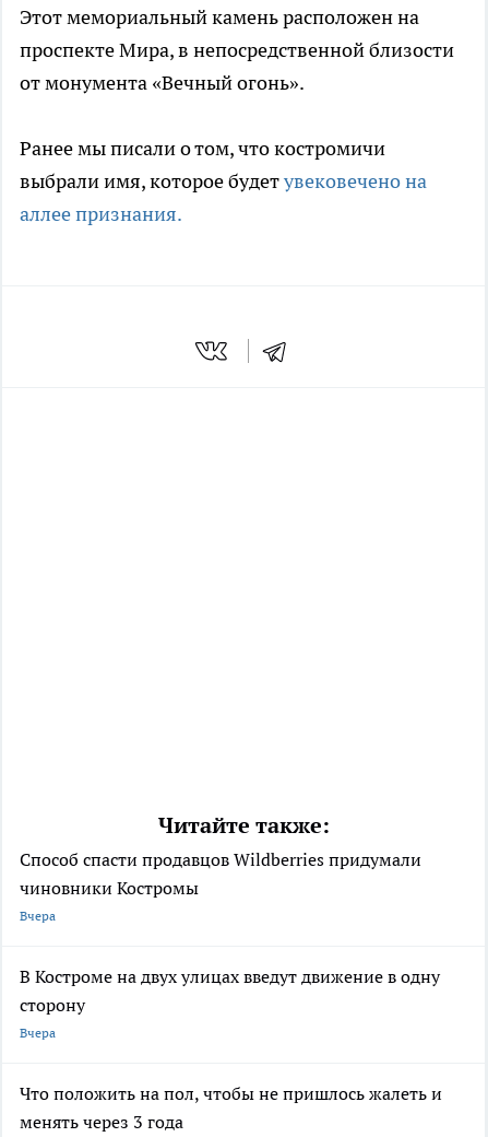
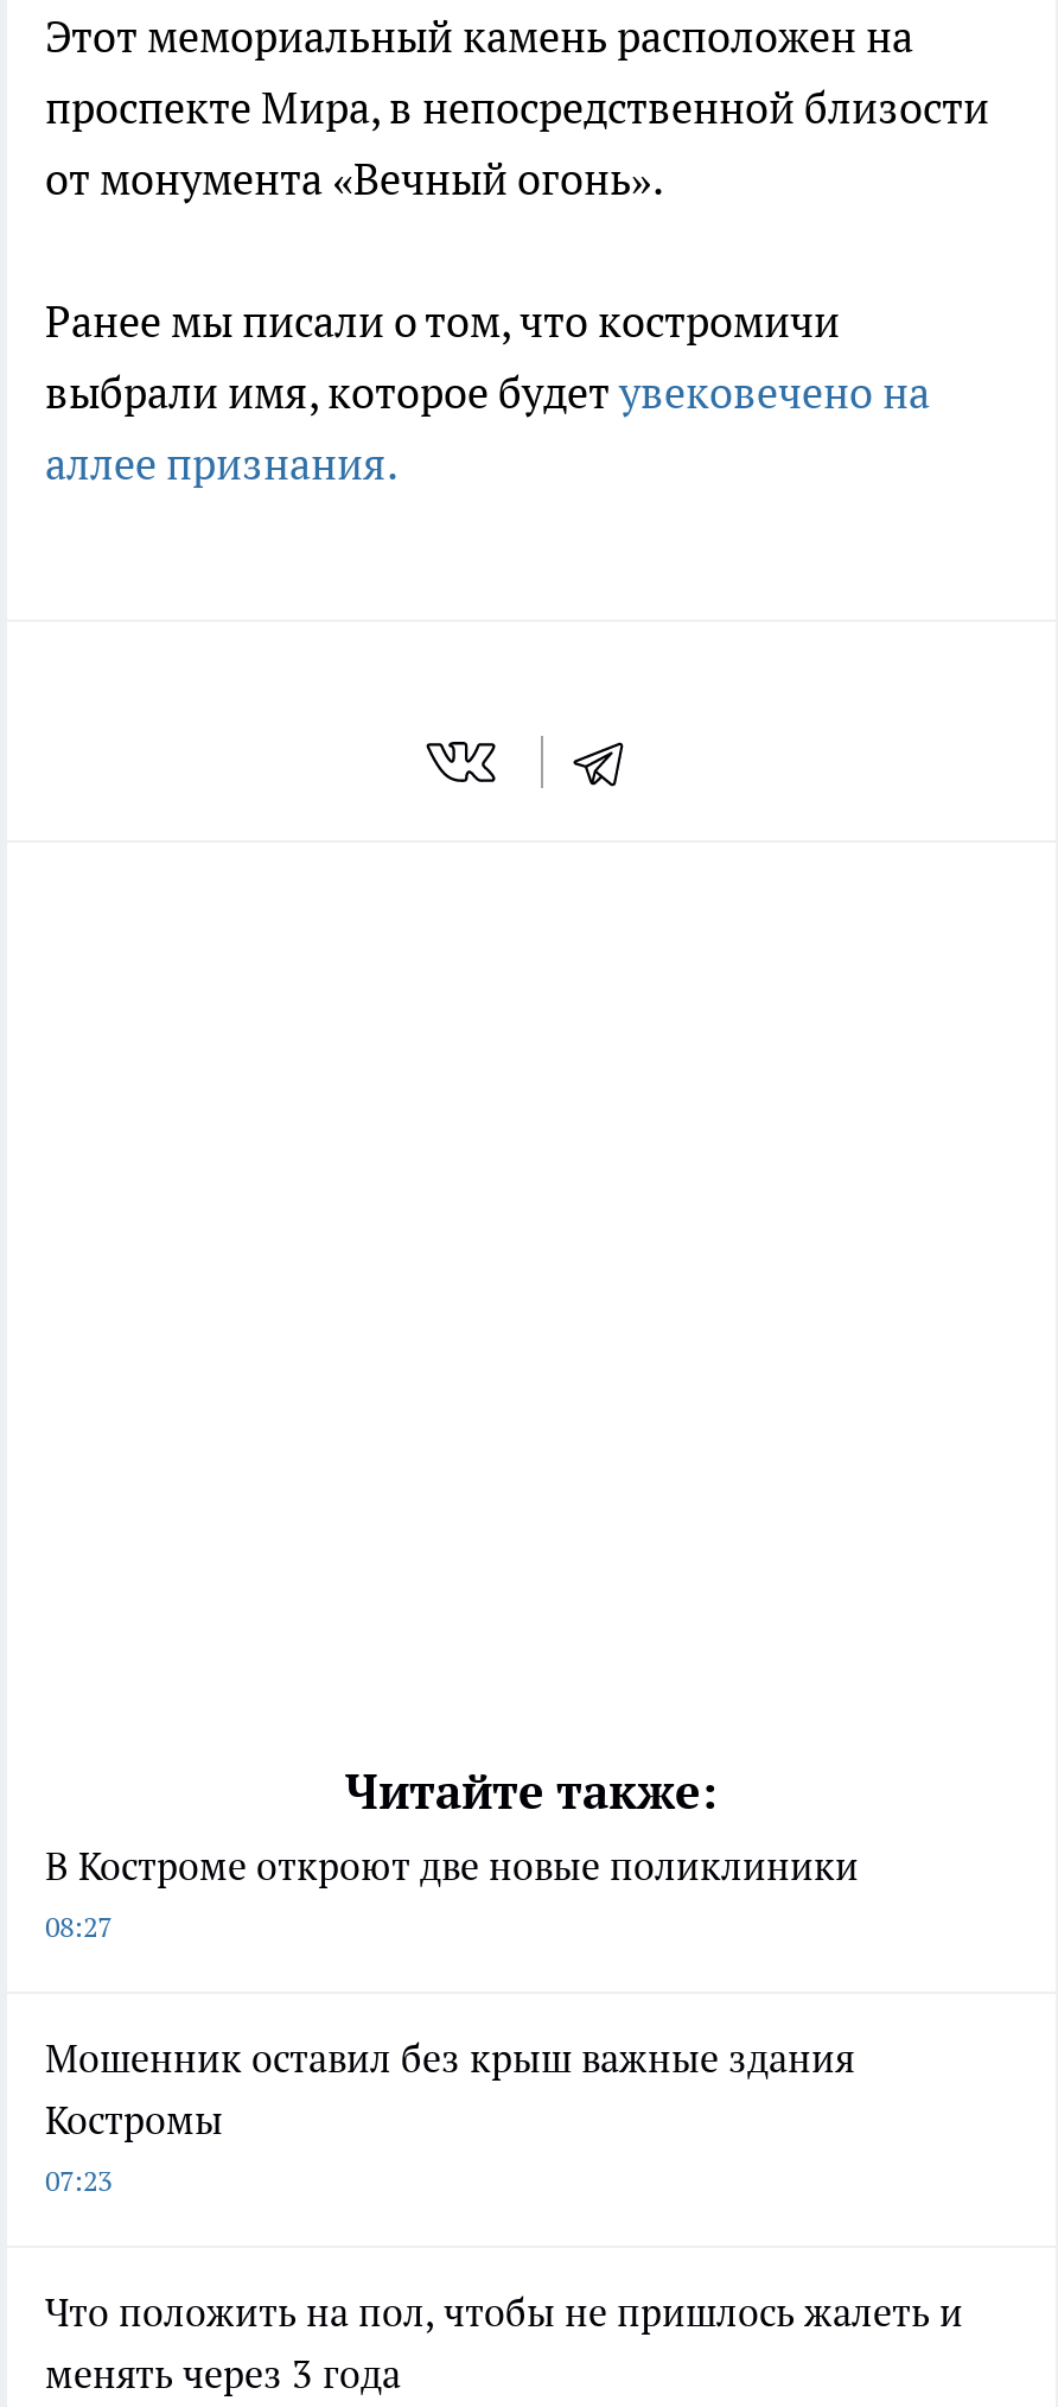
- Способ спасти продавцов Wildberries придумали
- чиновники Костромы
- Вчера
+ В Костроме откроют две новые поликлиники
+ 08:27

- В Костроме на двух улицах введут движение в одну
- сторону
- Вчера
+ Мошенник оставил без крыш важные здания
+ Костромы
+ 07:23
